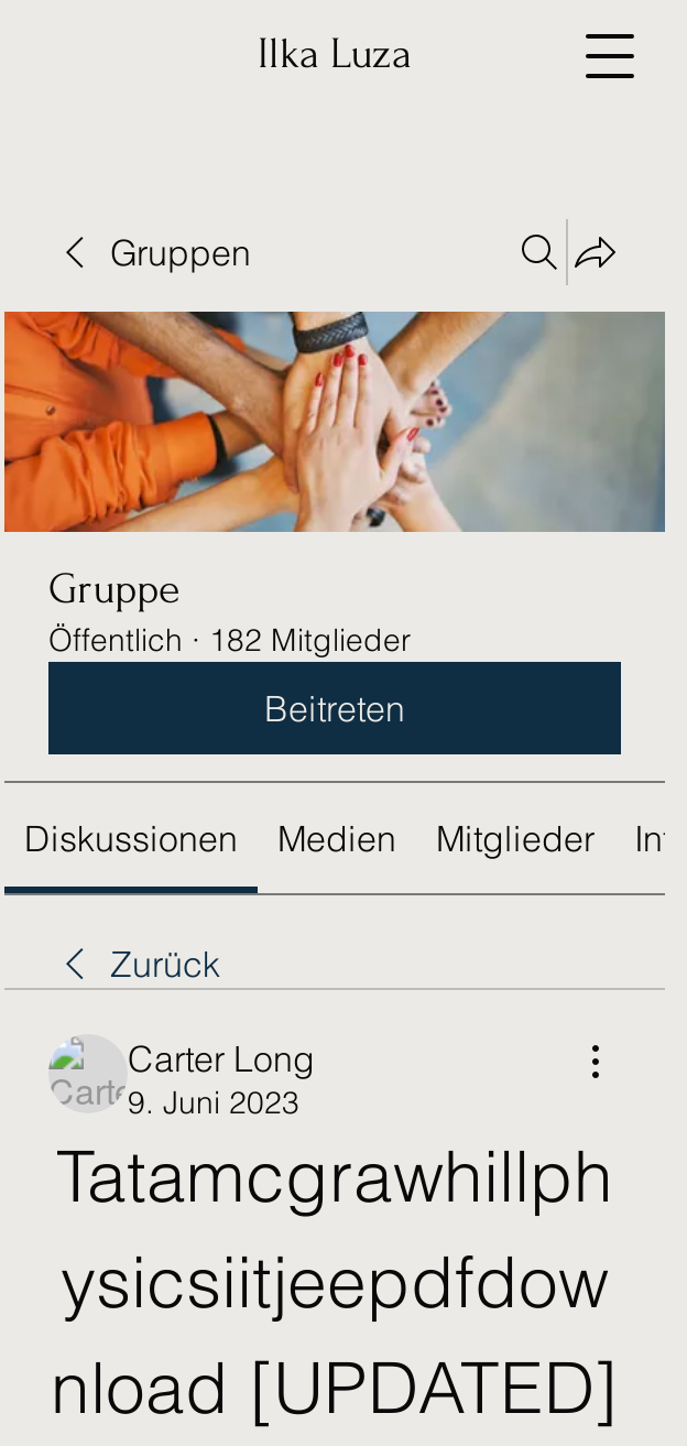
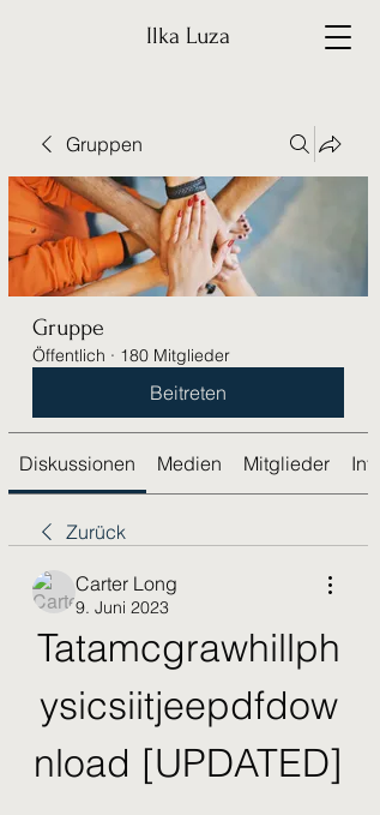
- Öffentlich · 182 Mitglieder
+ Öffentlich · 180 Mitglieder
